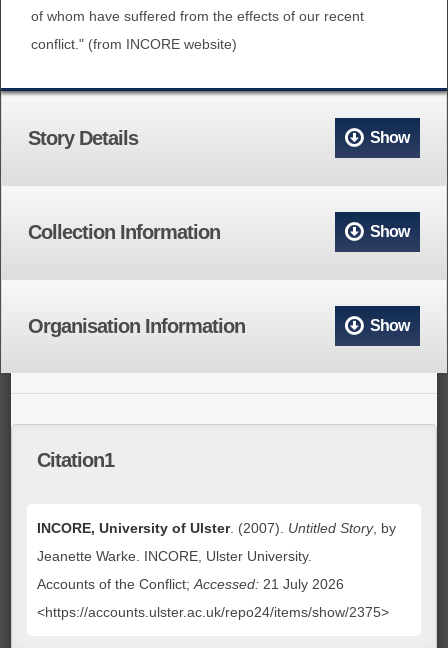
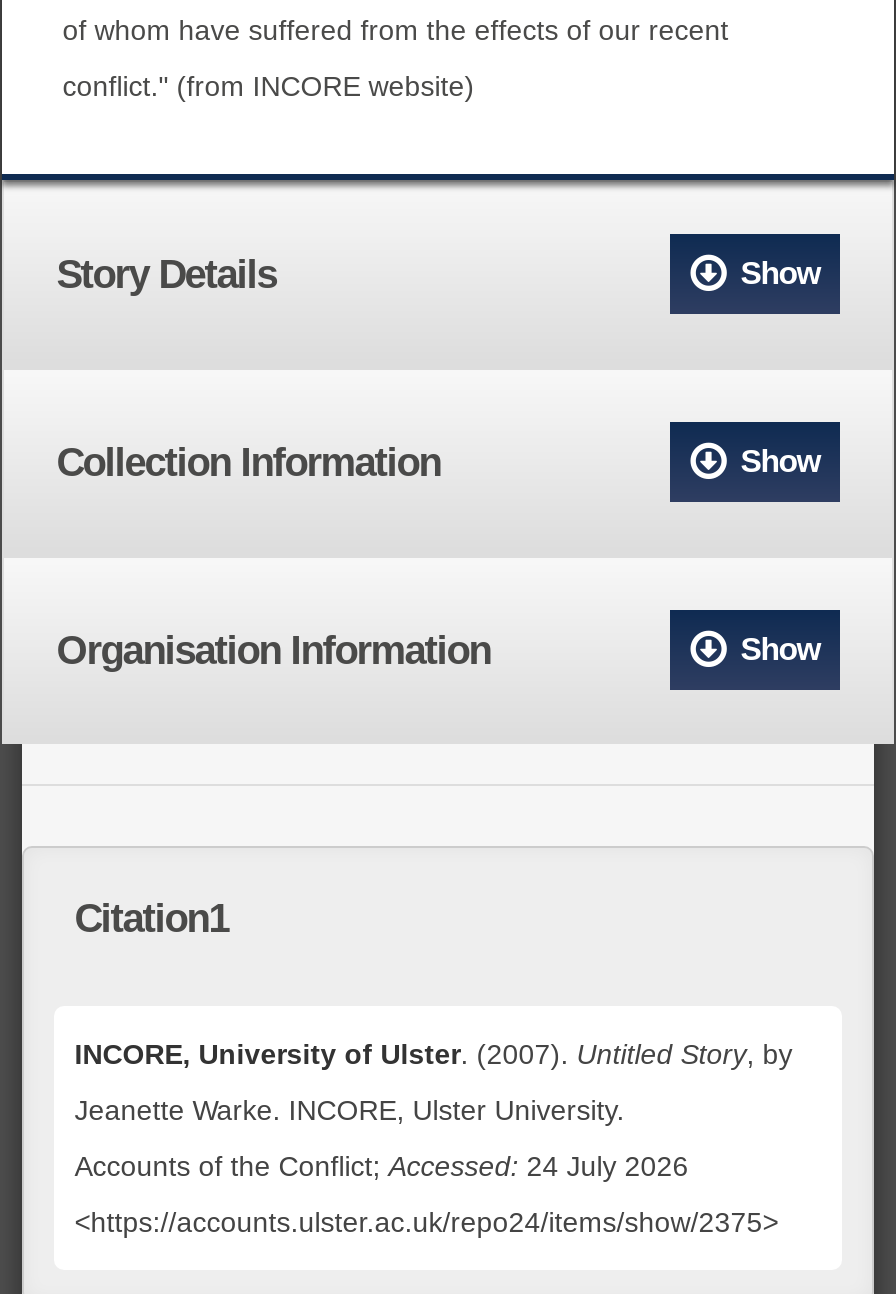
- Accounts of the Conflict; Accessed: 21 July 2026
+ Accounts of the Conflict; Accessed: 24 July 2026
